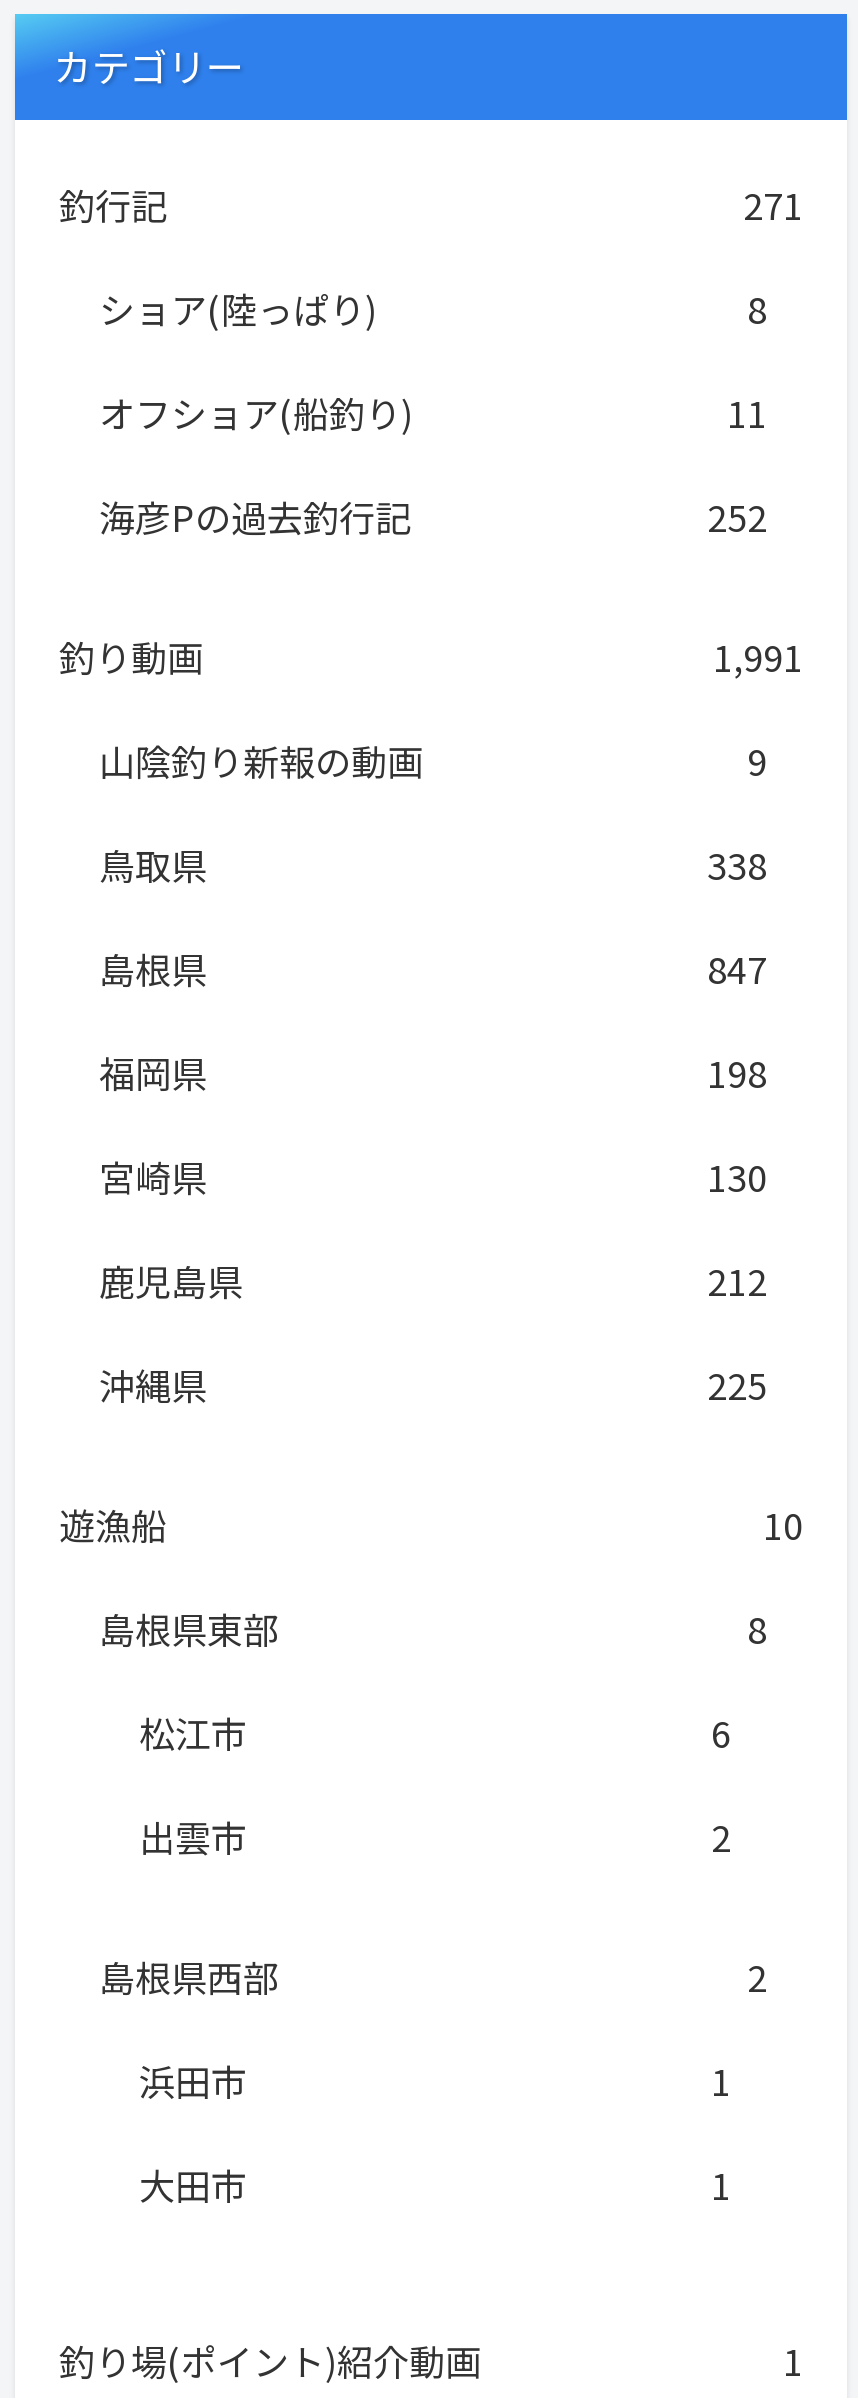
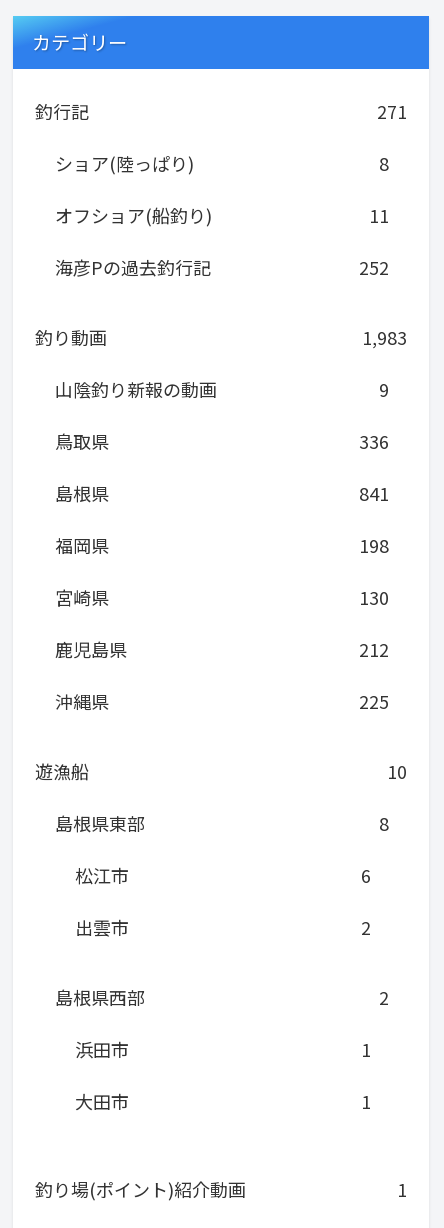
- 1,991
+ 1,983

- 338
+ 336

- 847
+ 841
